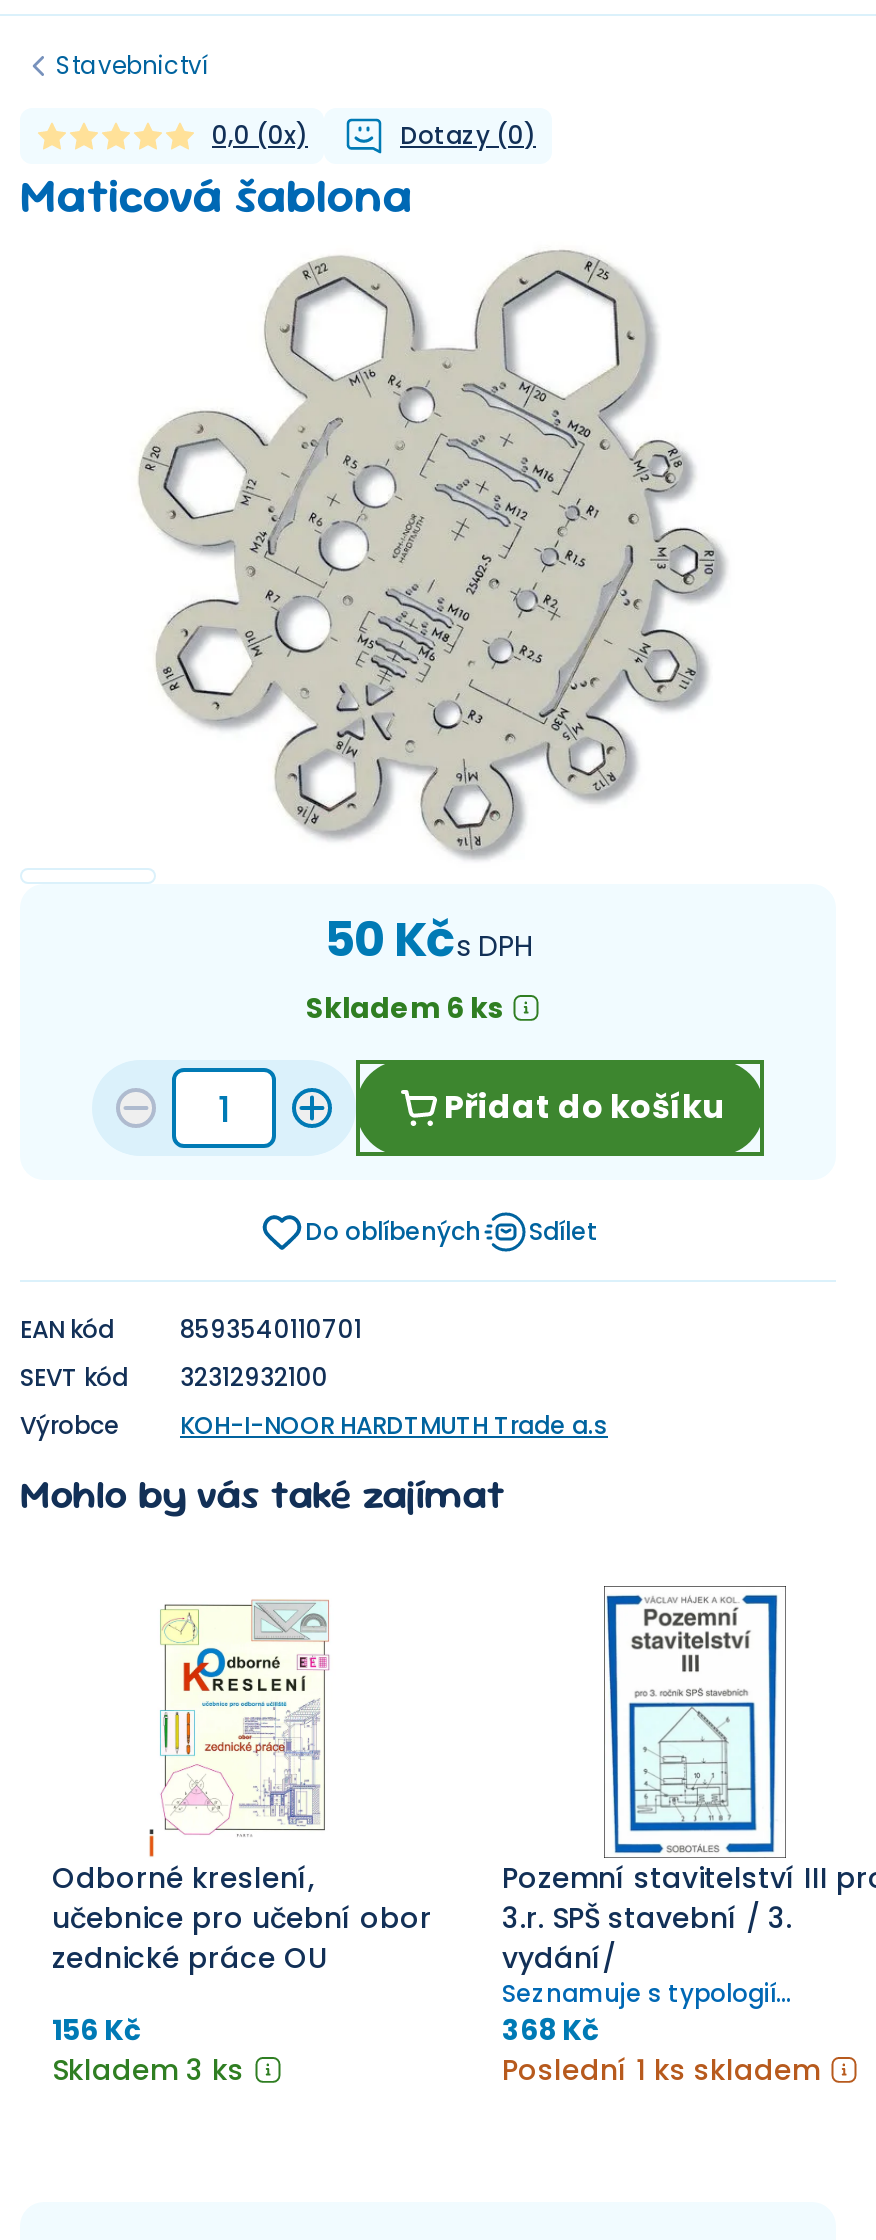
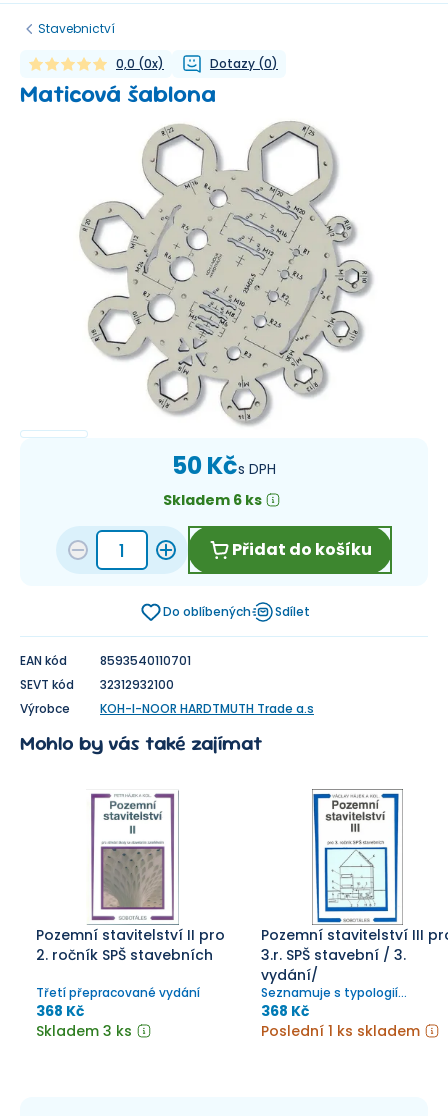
- [image]
- Odborné kreslení,
- učebnice pro učební obor
- zednické práce OU
+ [image]
+ Pozemní stavitelství II pro
+ 2. ročník SPŠ stavebních

- 156 Kč
+ Třetí přepracované vydání
+ 368 Kč
